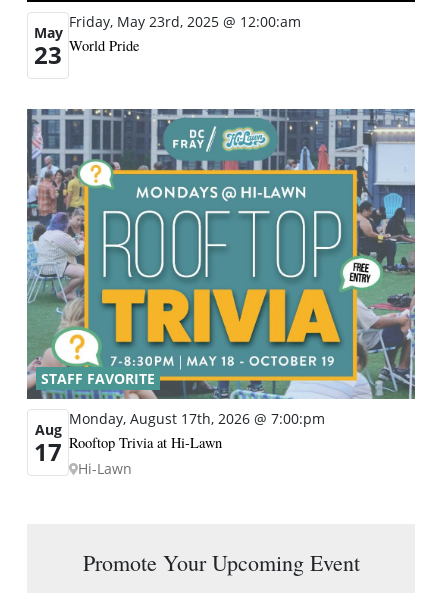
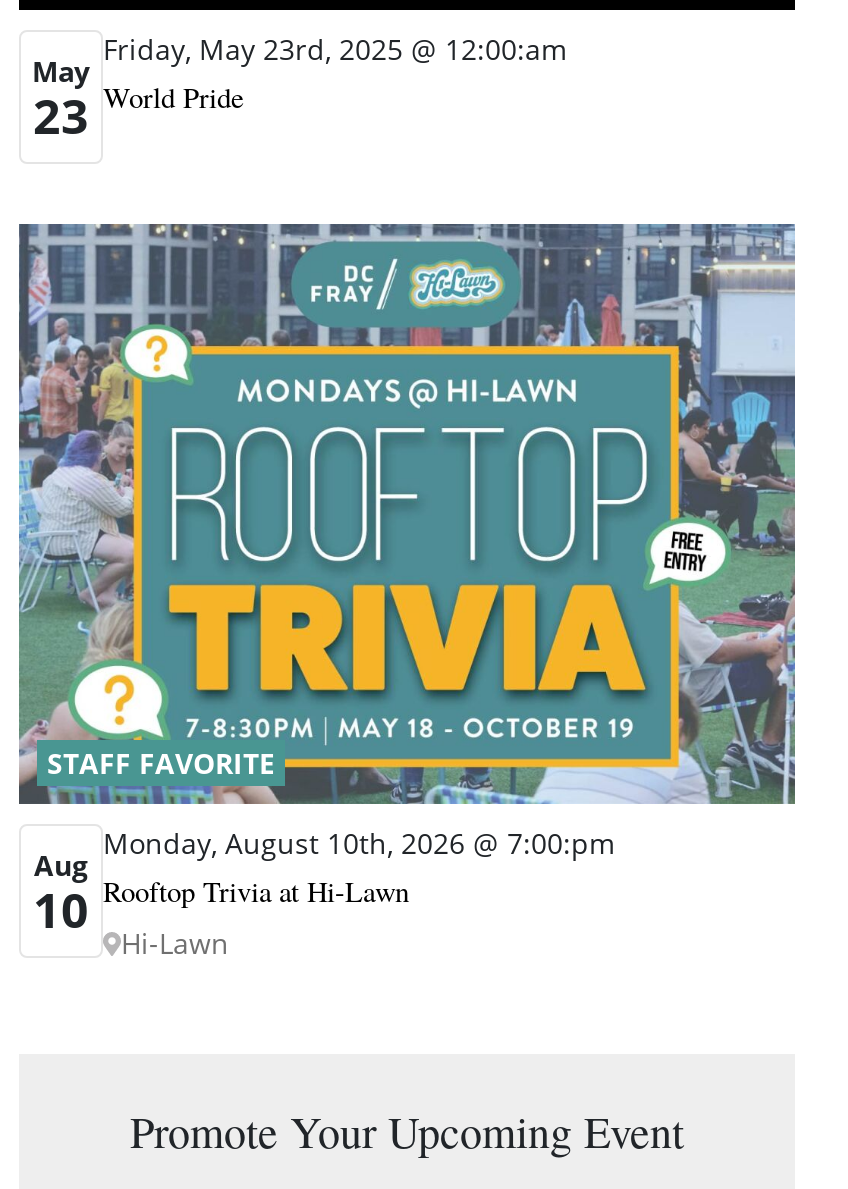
- Monday, August 17th, 2026 @ 7:00:pm
+ Monday, August 10th, 2026 @ 7:00:pm

- 17 Rooftop Trivia at Hi-Lawn
+ 10 Rooftop Trivia at Hi-Lawn
